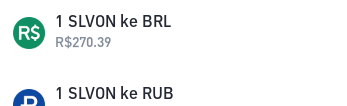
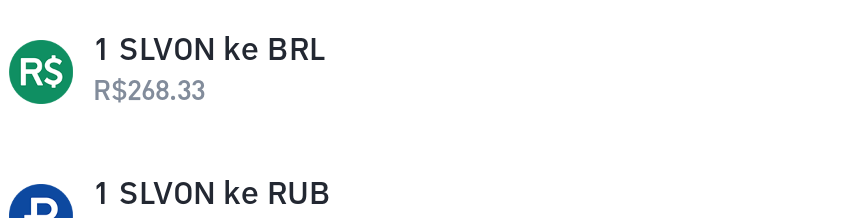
- R$270.39
+ R$268.33
